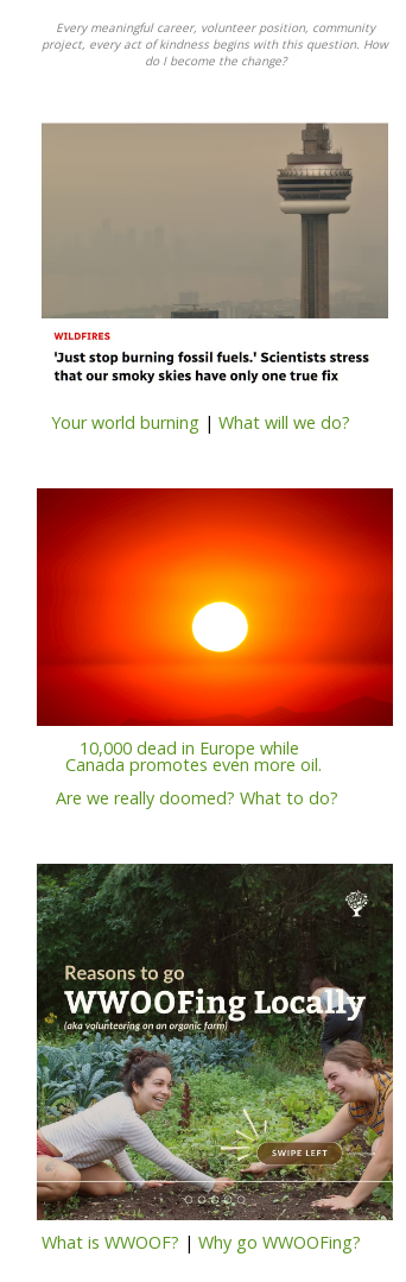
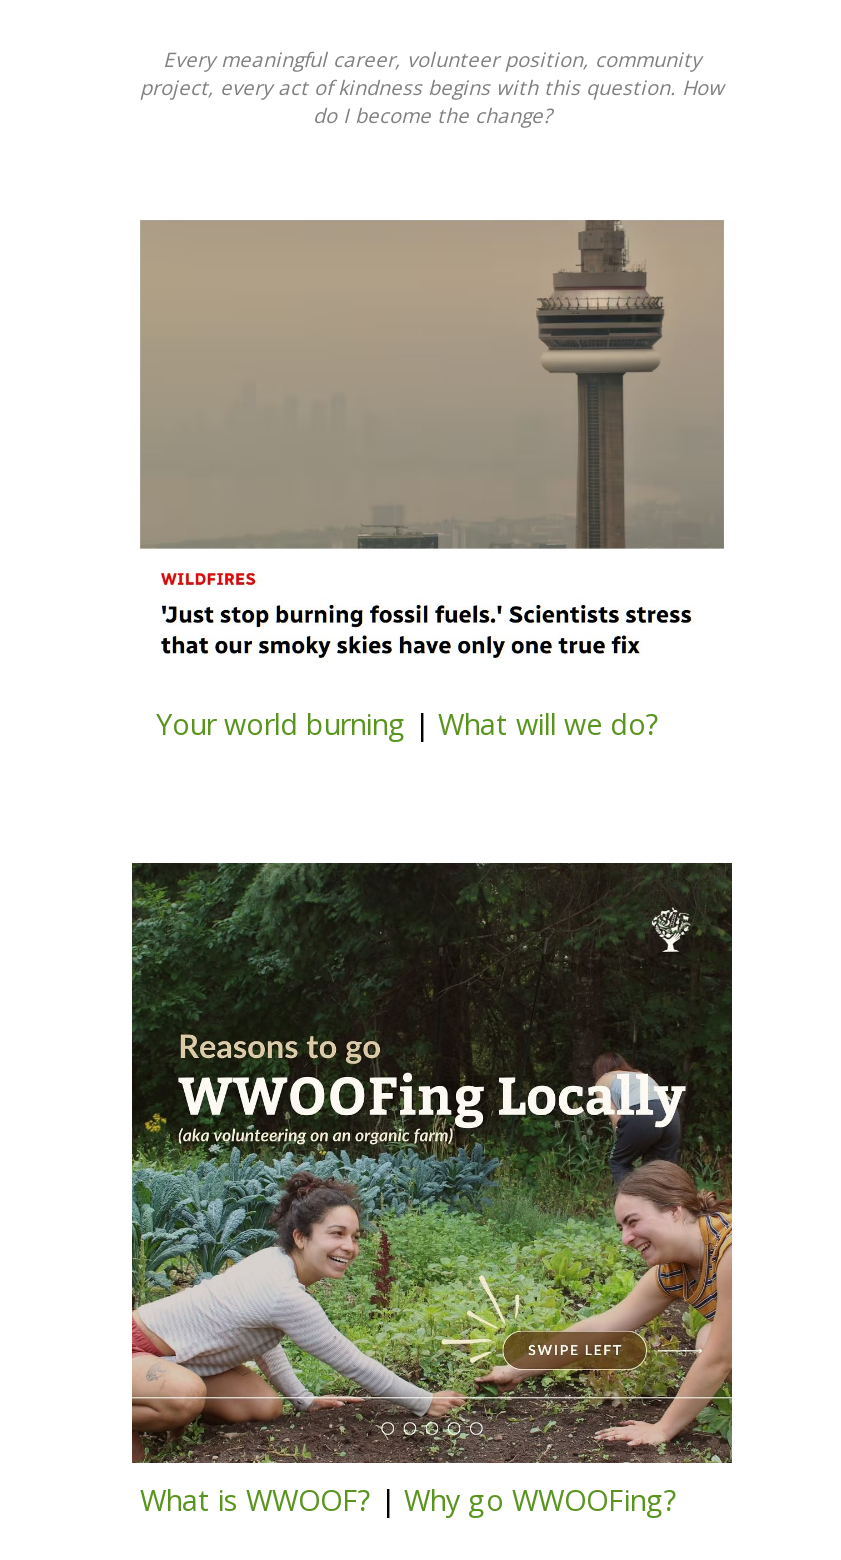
- [image]
- 10,000 dead in Europe while
- Canada promotes even more oil.
- Are we really doomed? What to do?
